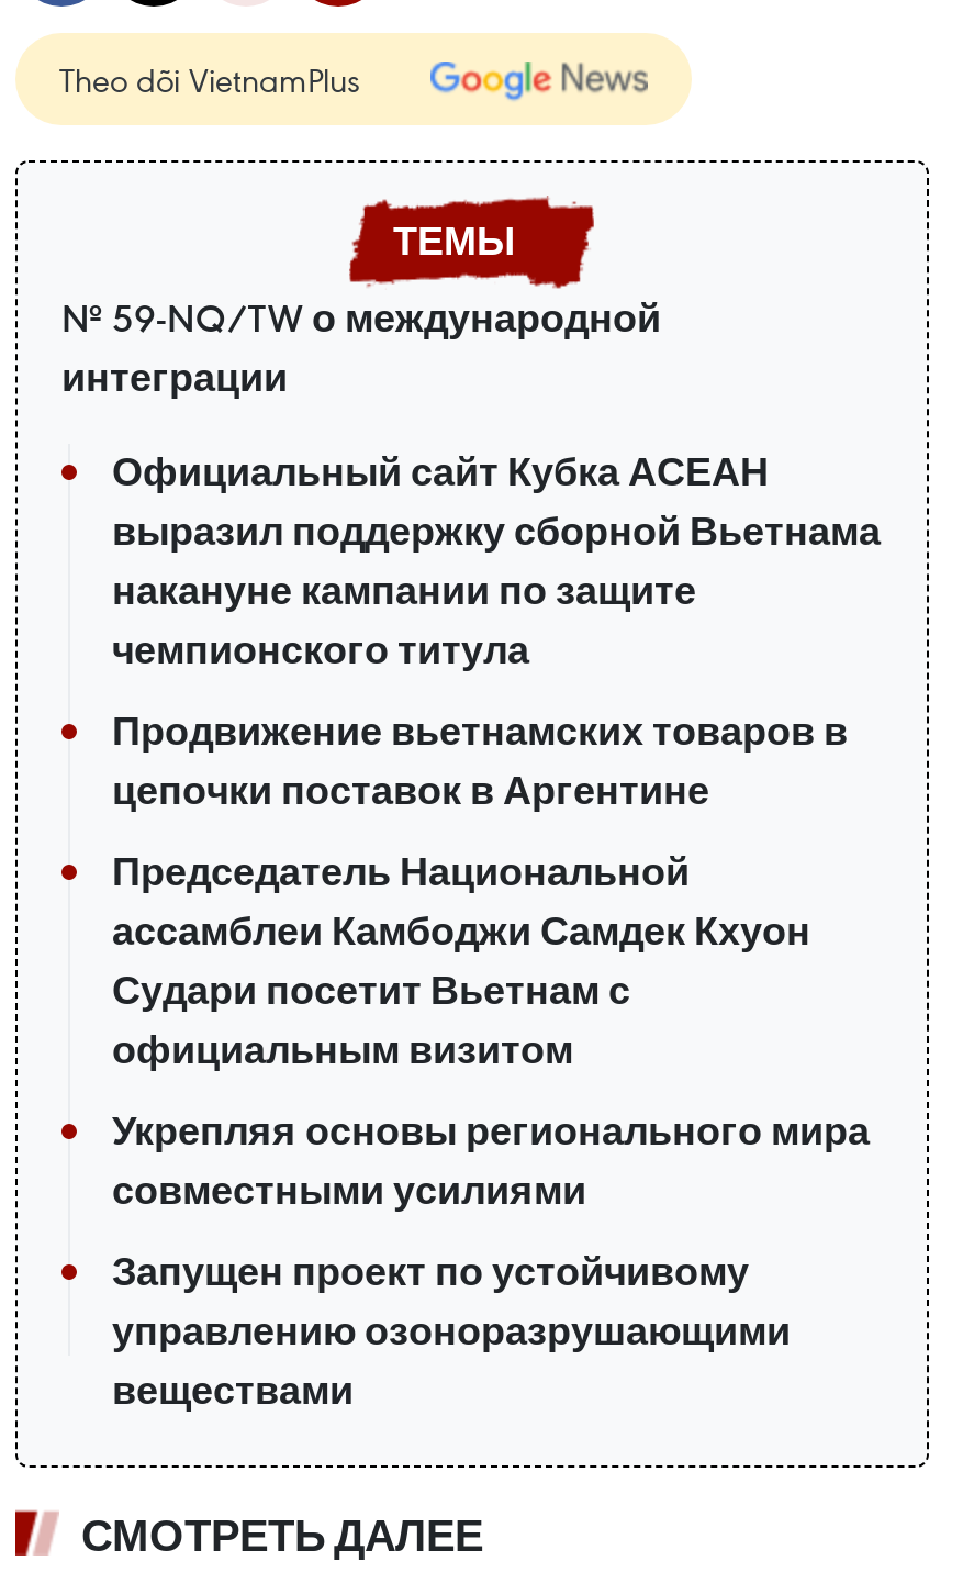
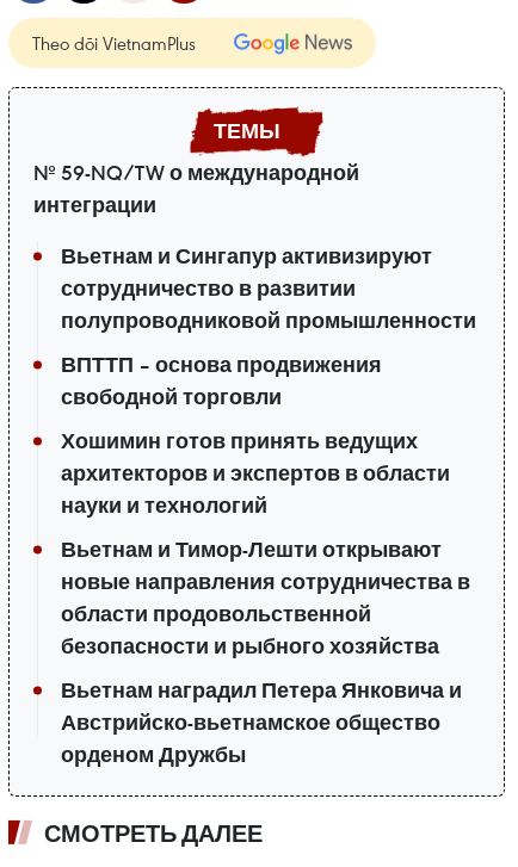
- Официальный сайт Кубка АСЕАН
- выразил поддержку сборной Вьетнама
- накануне кампании по защите
- чемпионского титула
+ Вьетнам и Сингапур активизируют
+ сотрудничество в развитии
+ полупроводниковой промышленности

- Продвижение вьетнамских товаров в
- цепочки поставок в Аргентине
+ ВПТТП – основа продвижения
+ свободной торговли

- Председатель Национальной
- ассамблеи Камбоджи Самдек Кхуон
- Судари посетит Вьетнам с
- официальным визитом
+ Хошимин готов принять ведущих
+ архитекторов и экспертов в области
+ науки и технологий

- Укрепляя основы регионального мира
- совместными усилиями
+ Вьетнам и Тимор-Лешти открывают
+ новые направления сотрудничества в
+ области продовольственной
+ безопасности и рыбного хозяйства

- Запущен проект по устойчивому
- управлению озоноразрушающими
- веществами
+ Вьетнам наградил Петера Янковича и
+ Австрийско-вьетнамское общество
+ орденом Дружбы
